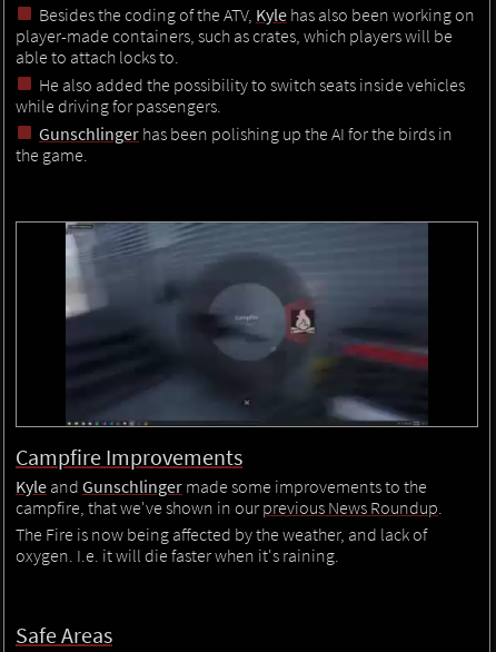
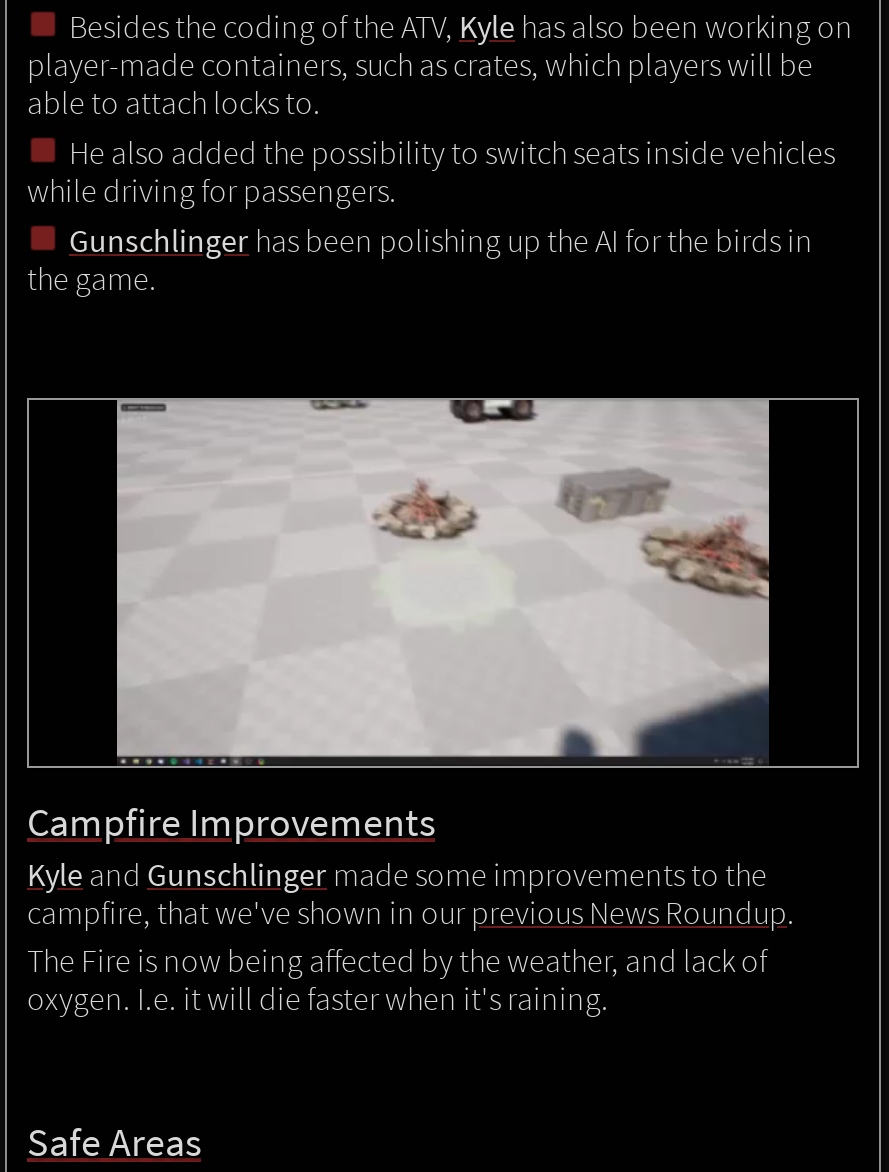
- [image]
+ [image]
